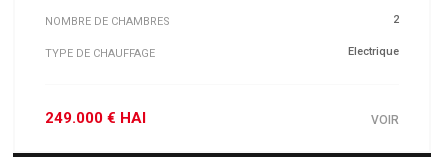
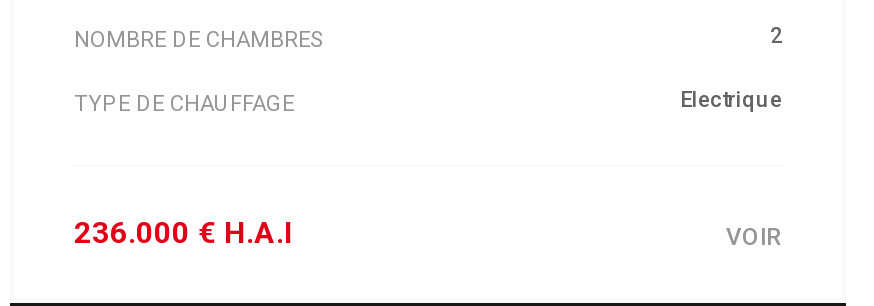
- 249.000 € HAI
+ 236.000 € H.A.I
